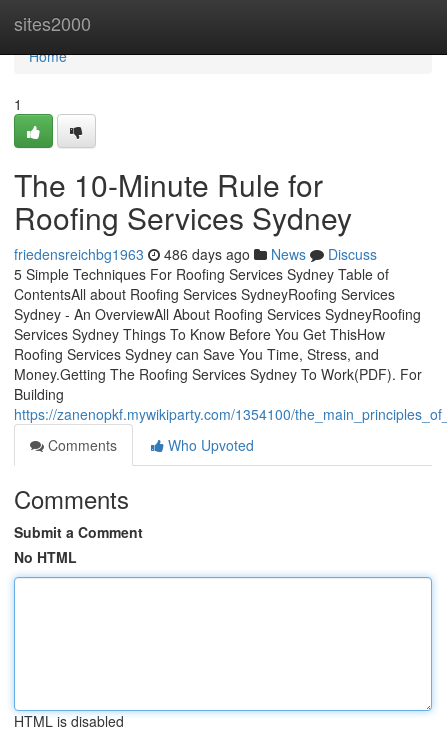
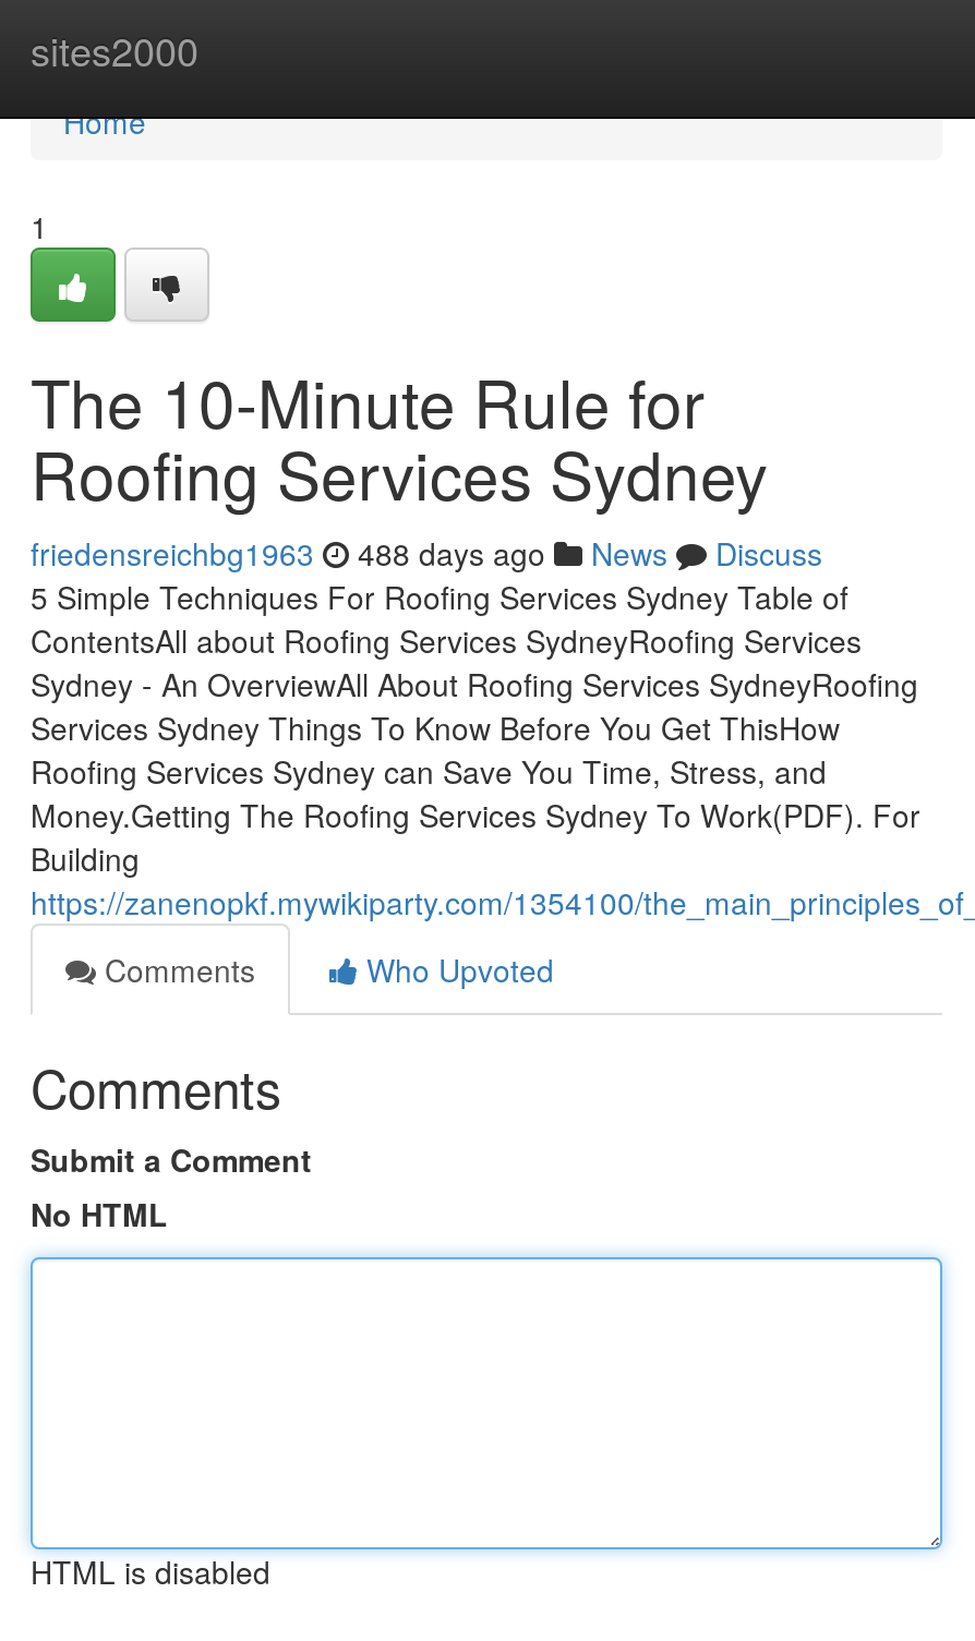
- friedensreichbg1963 486 days ago News Discuss
+ friedensreichbg1963 488 days ago News Discuss
